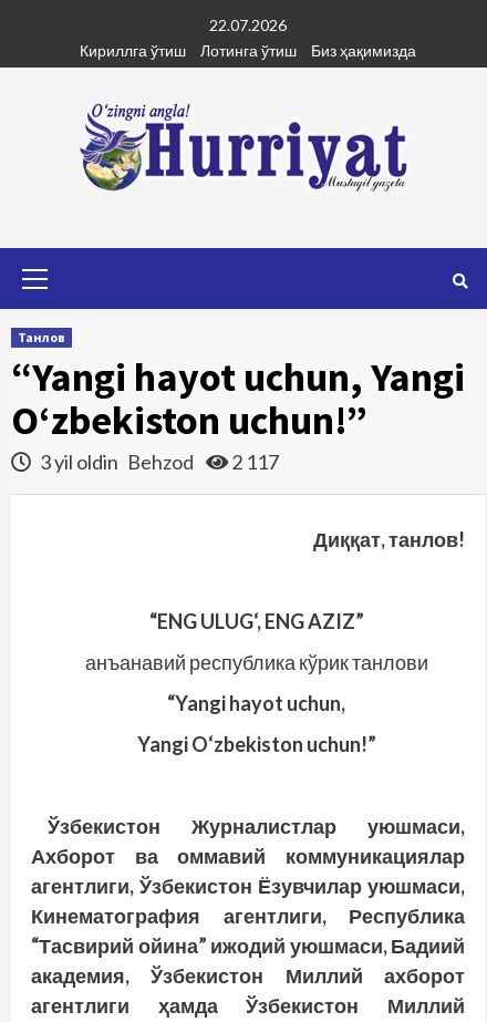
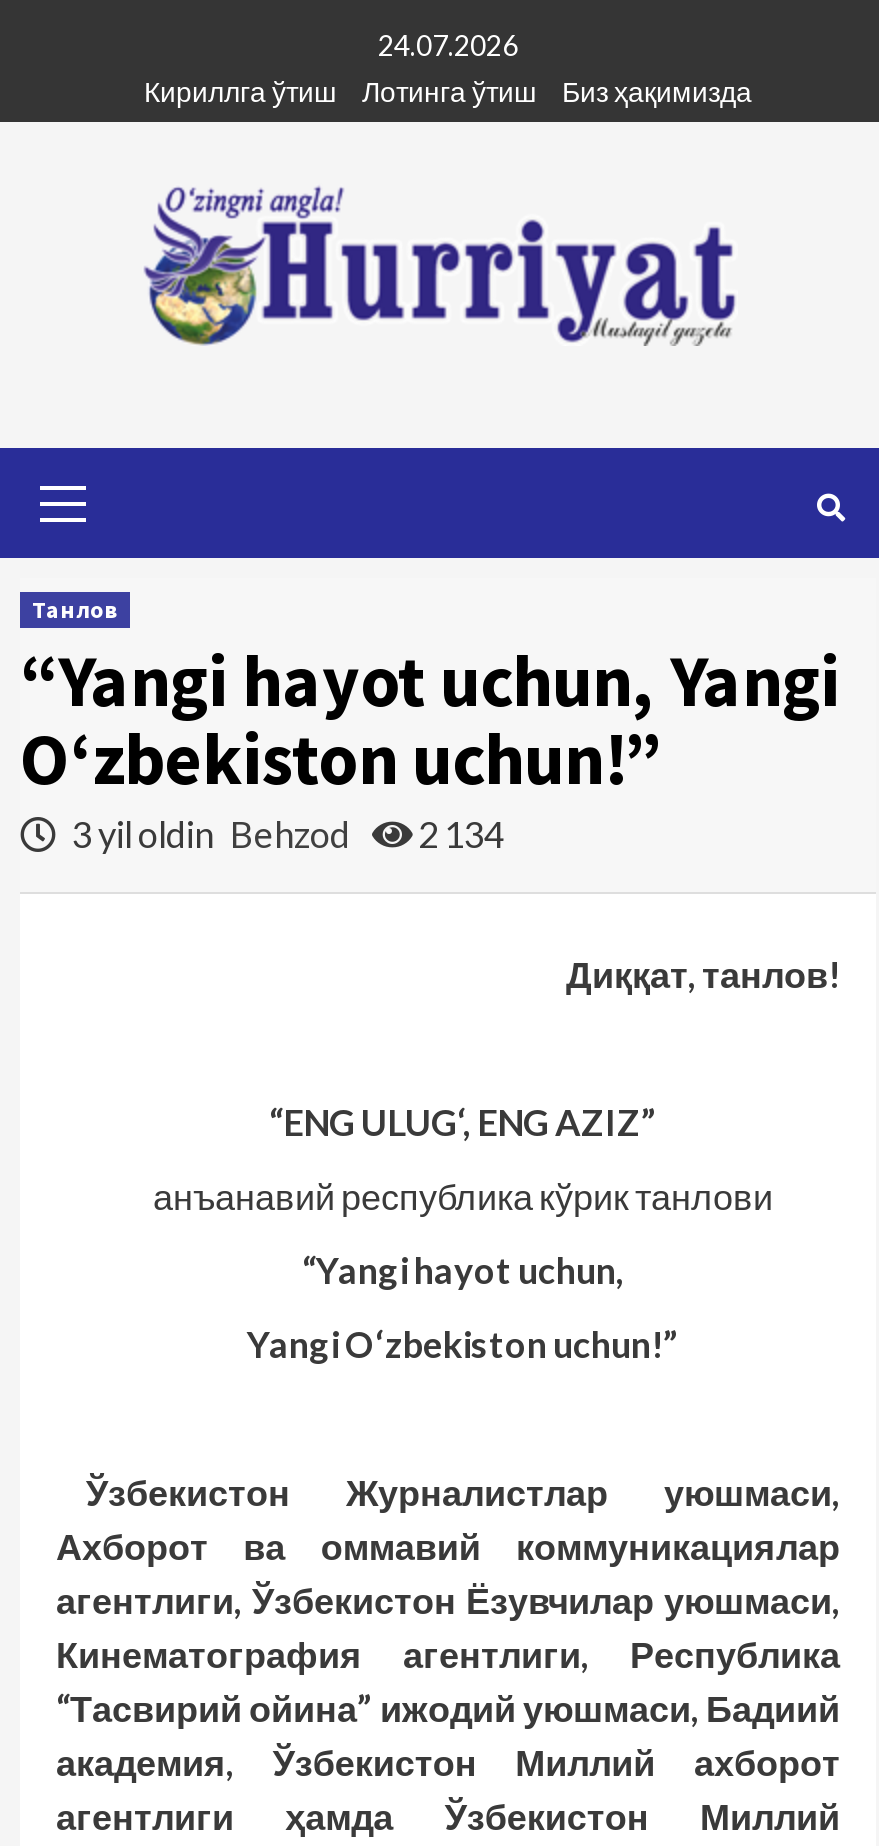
- 22.07.2026
+ 24.07.2026

- 3 yil oldin Behzod 2 117
+ 3 yil oldin Behzod 2 134
